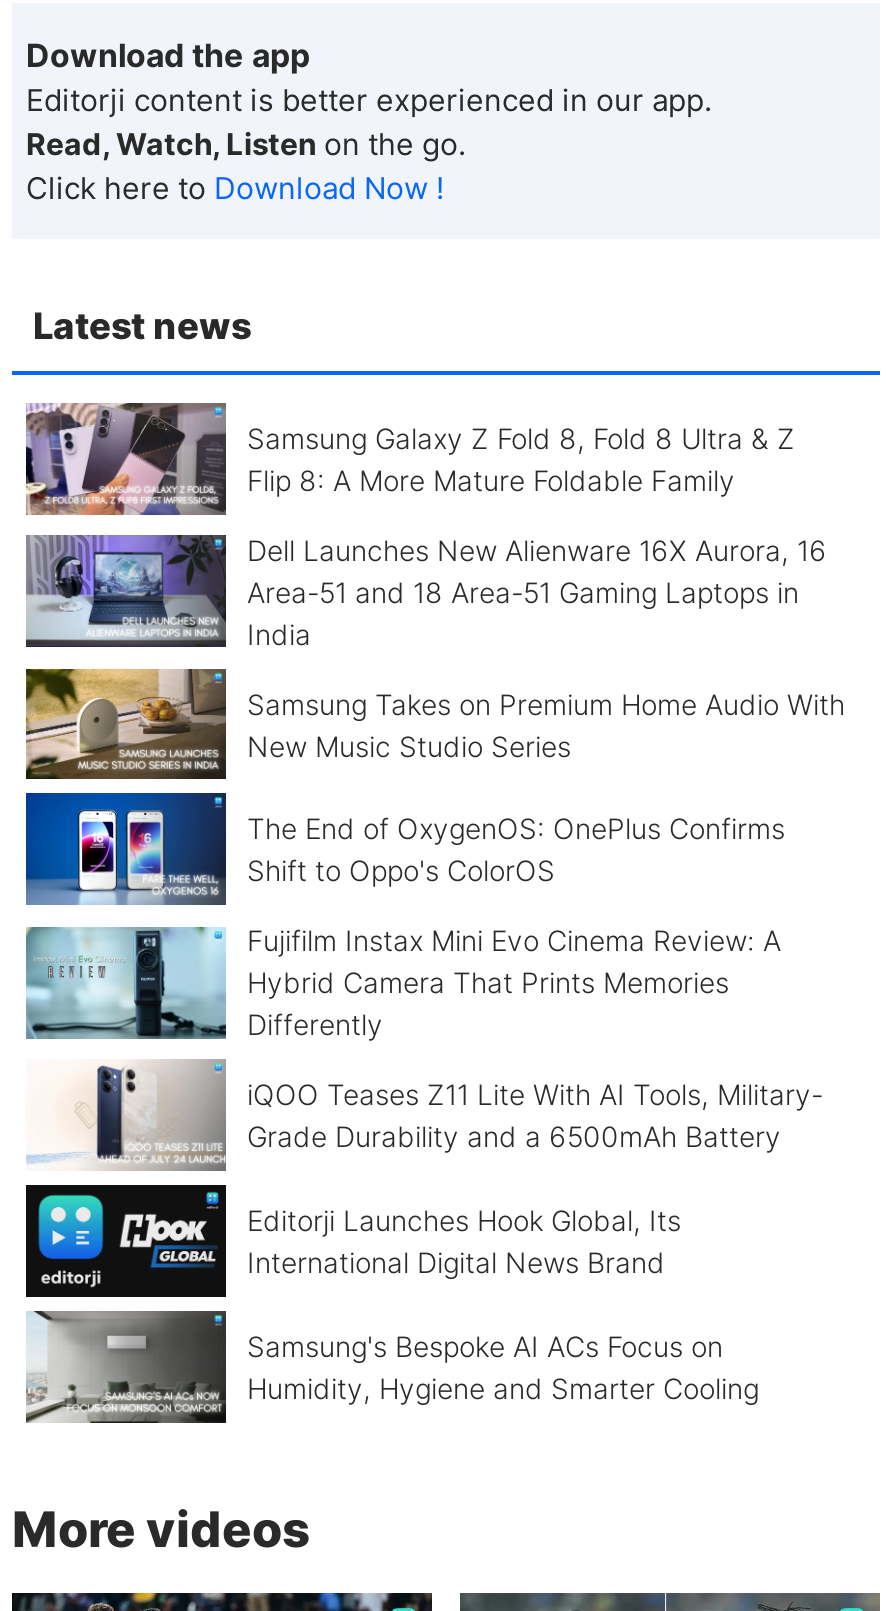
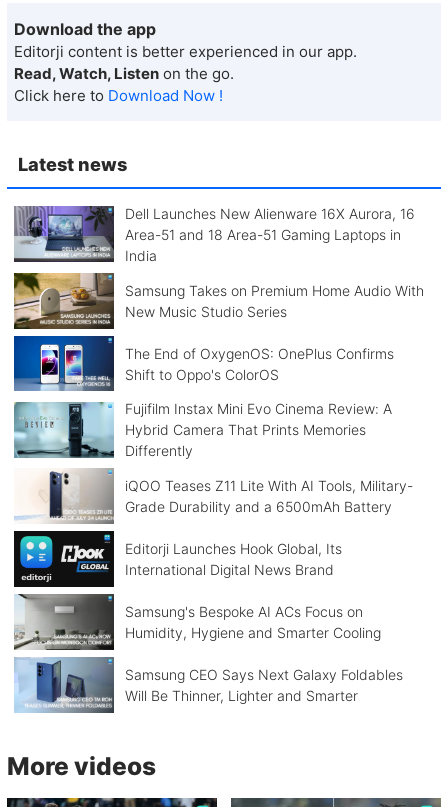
- [image]
- Samsung Galaxy Z Fold 8, Fold 8 Ultra & Z
- Flip 8: A More Mature Foldable Family

moved up: [image] | Dell Launches New Alienware 16X Aurora, 16 | Area-51 and 18 Area-51 Gaming Laptops in | ... | Samsung's Bespoke AI ACs Focus on | Humidity, Hygiene and Smarter Cooling

+ [image]
+ Samsung CEO Says Next Galaxy Foldables
+ Will Be Thinner, Lighter and Smarter
